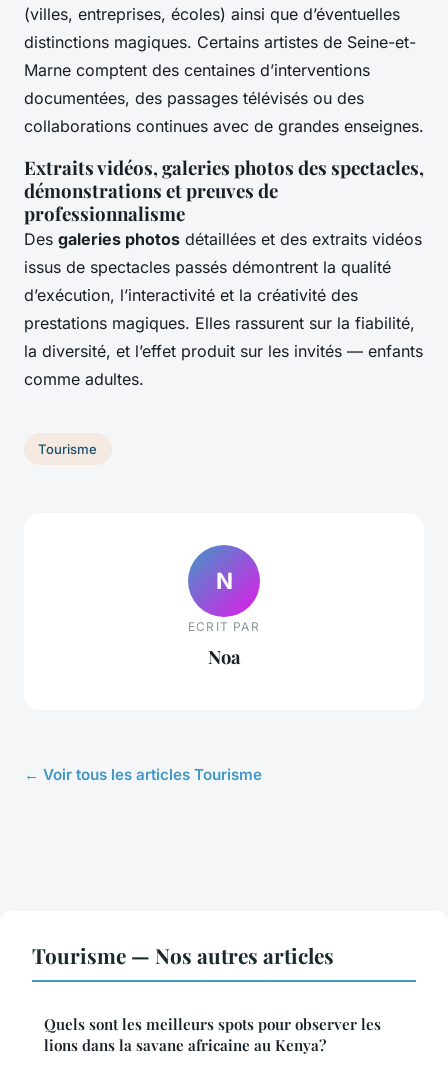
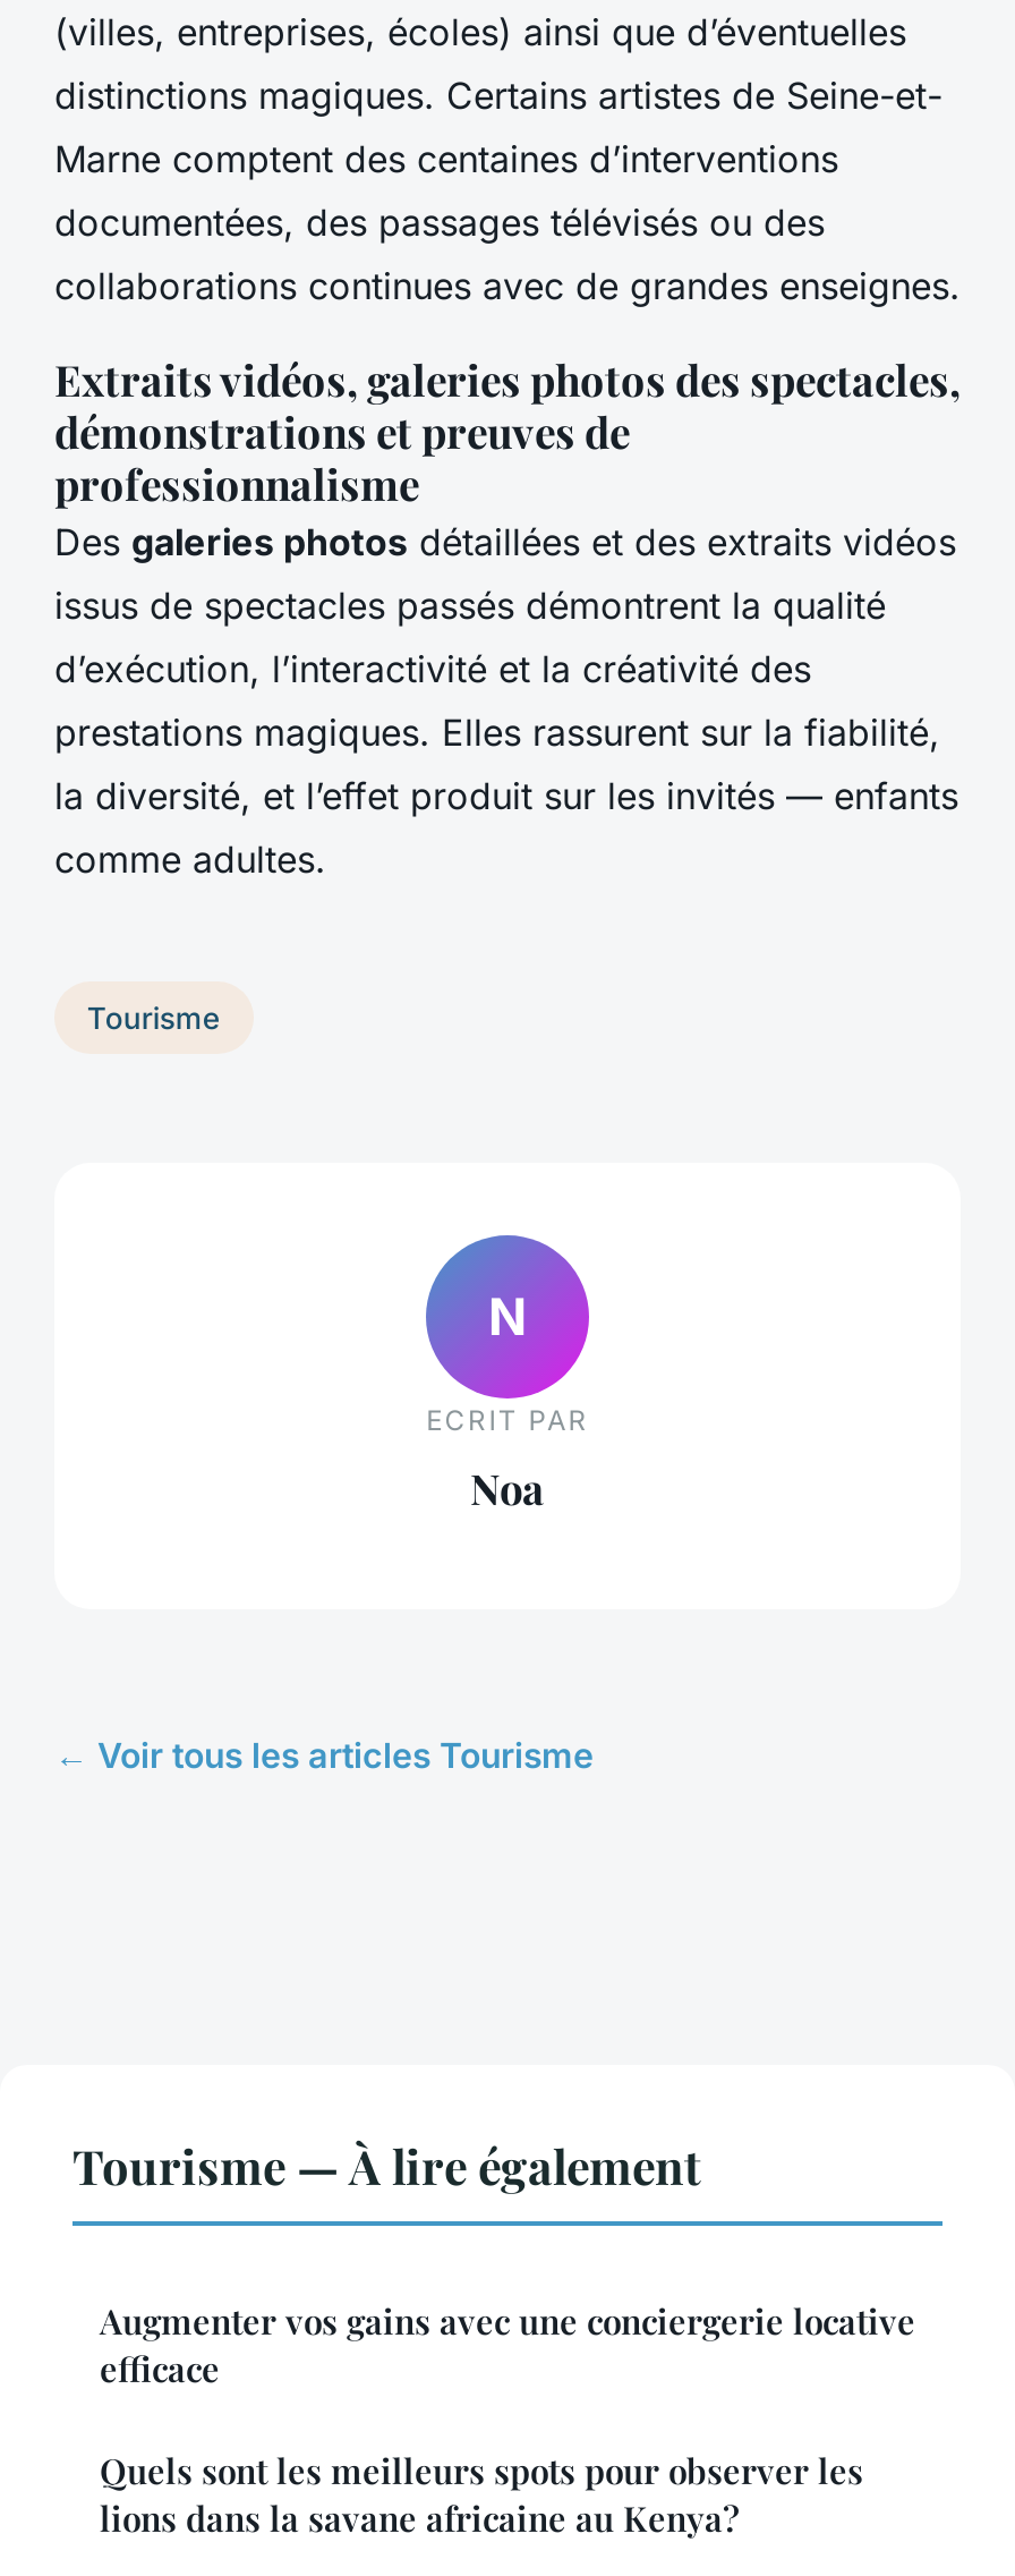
- Tourisme — Nos autres articles
+ Tourisme — À lire également
+ Augmenter vos gains avec une conciergerie locative
+ efficace
